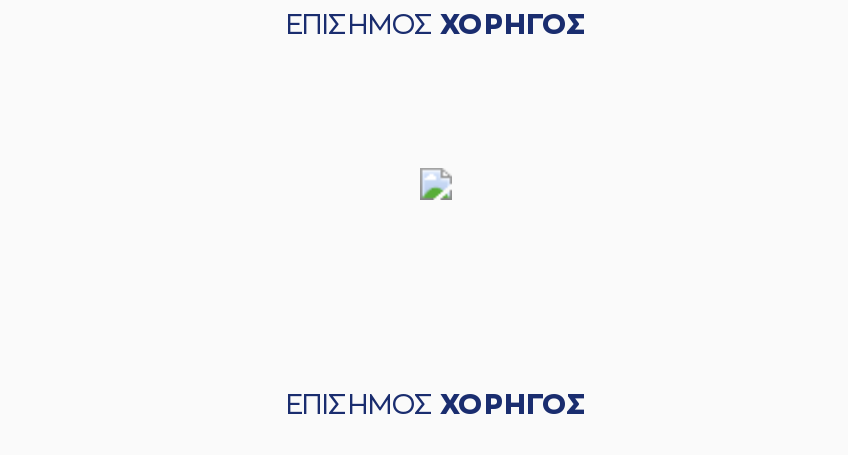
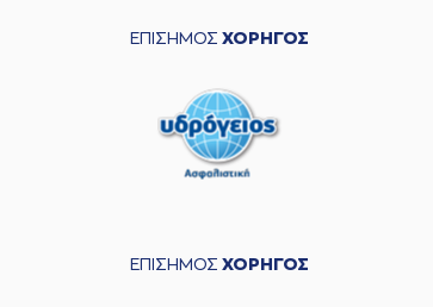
+ [image]
